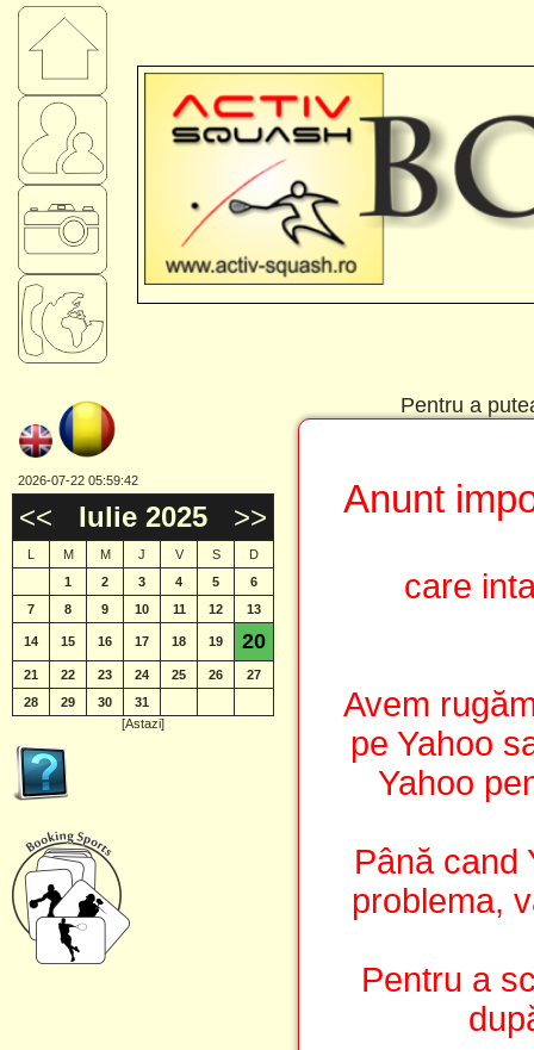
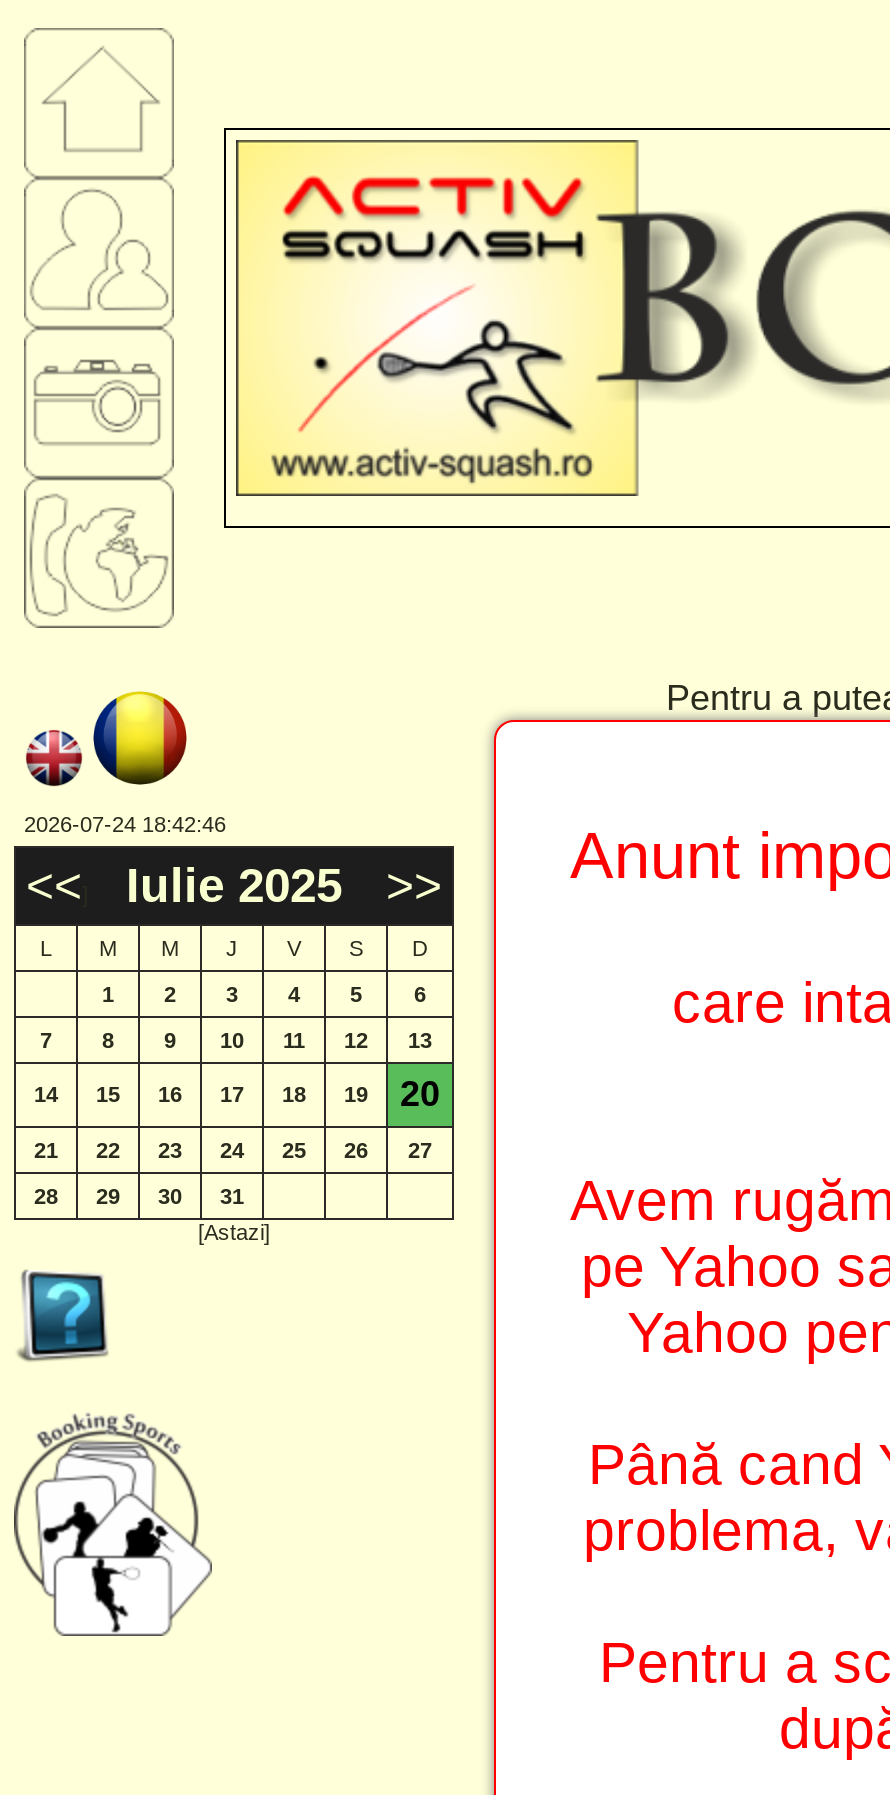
- 2026-07-22 05:59:42
+ 2026-07-24 18:42:46
